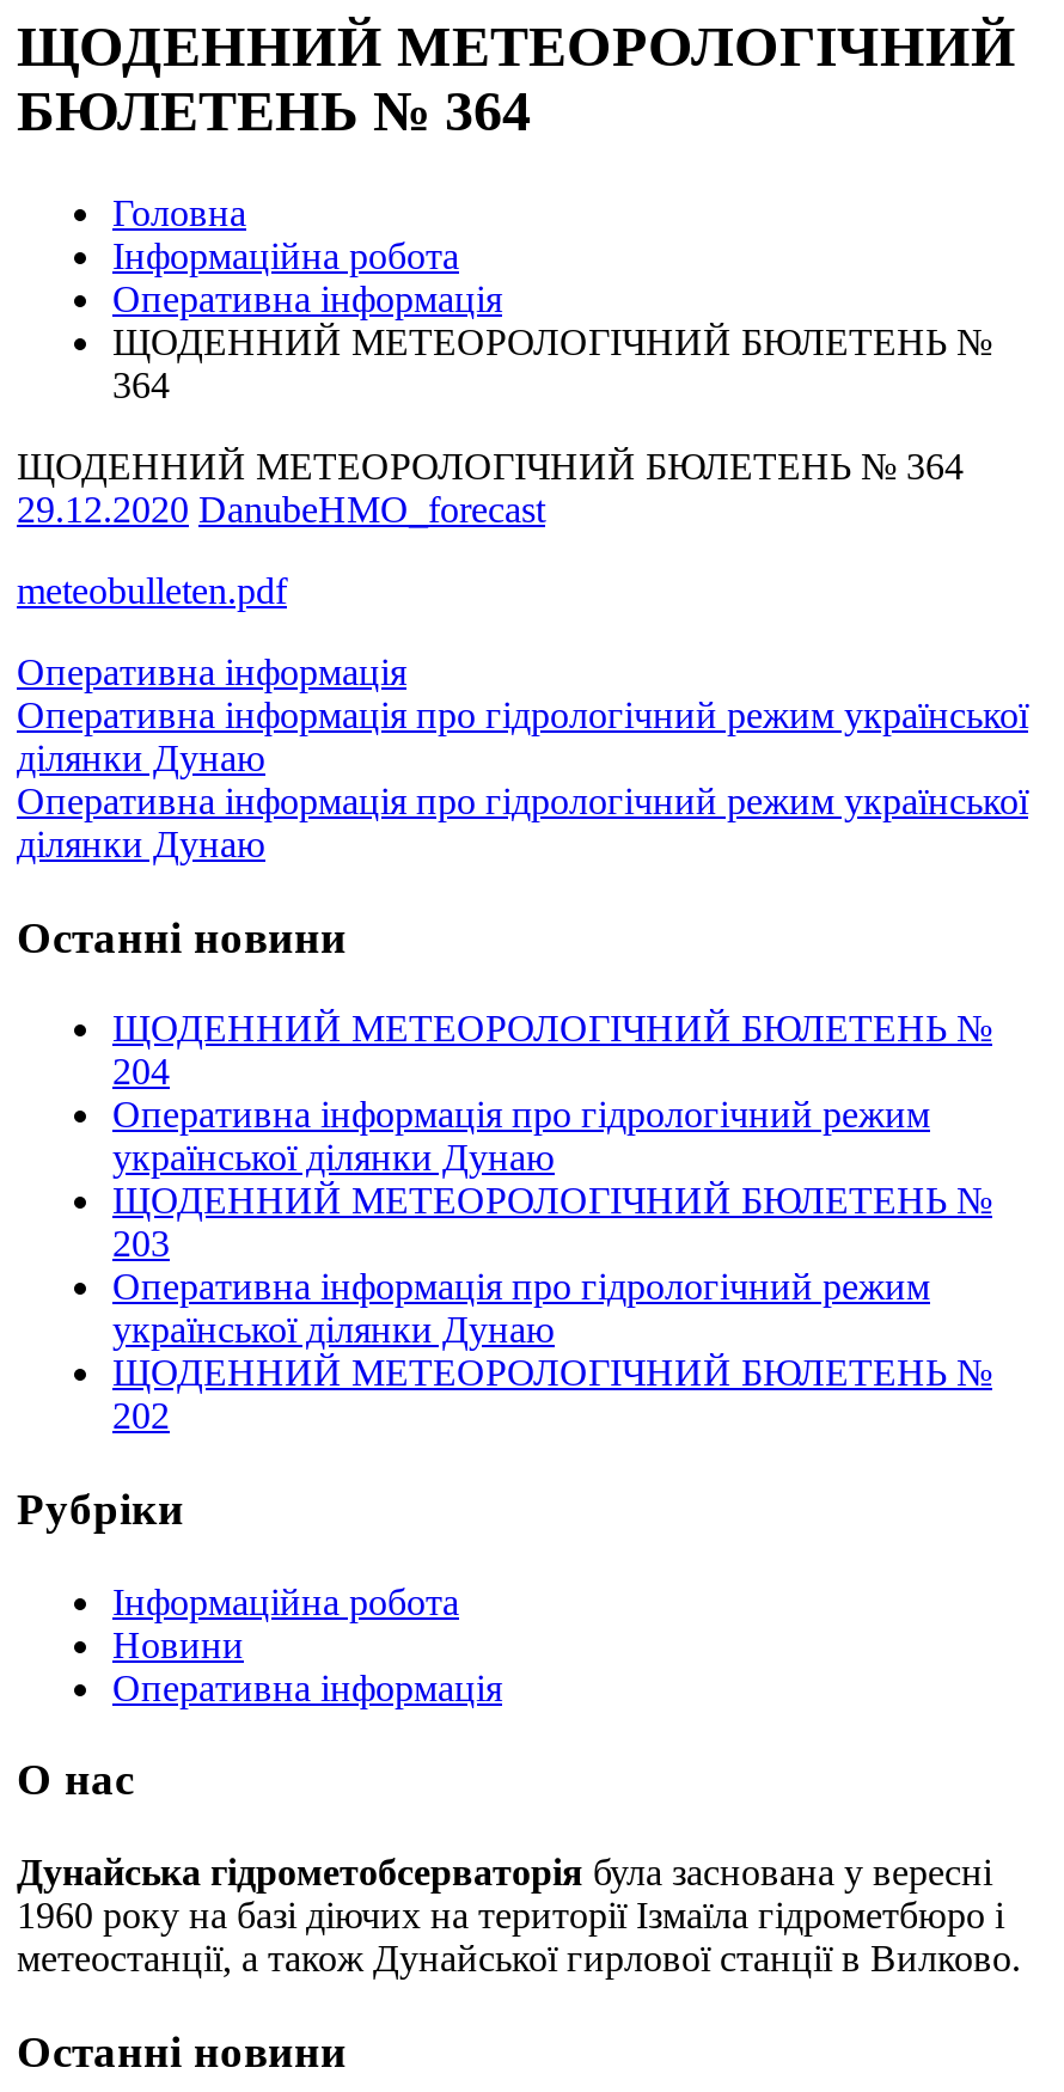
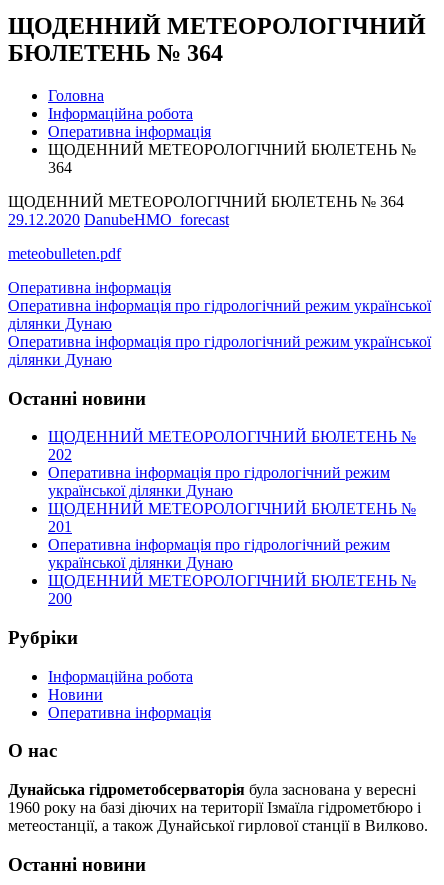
- 204
+ 202

- 203
+ 201

- 202
+ 200
